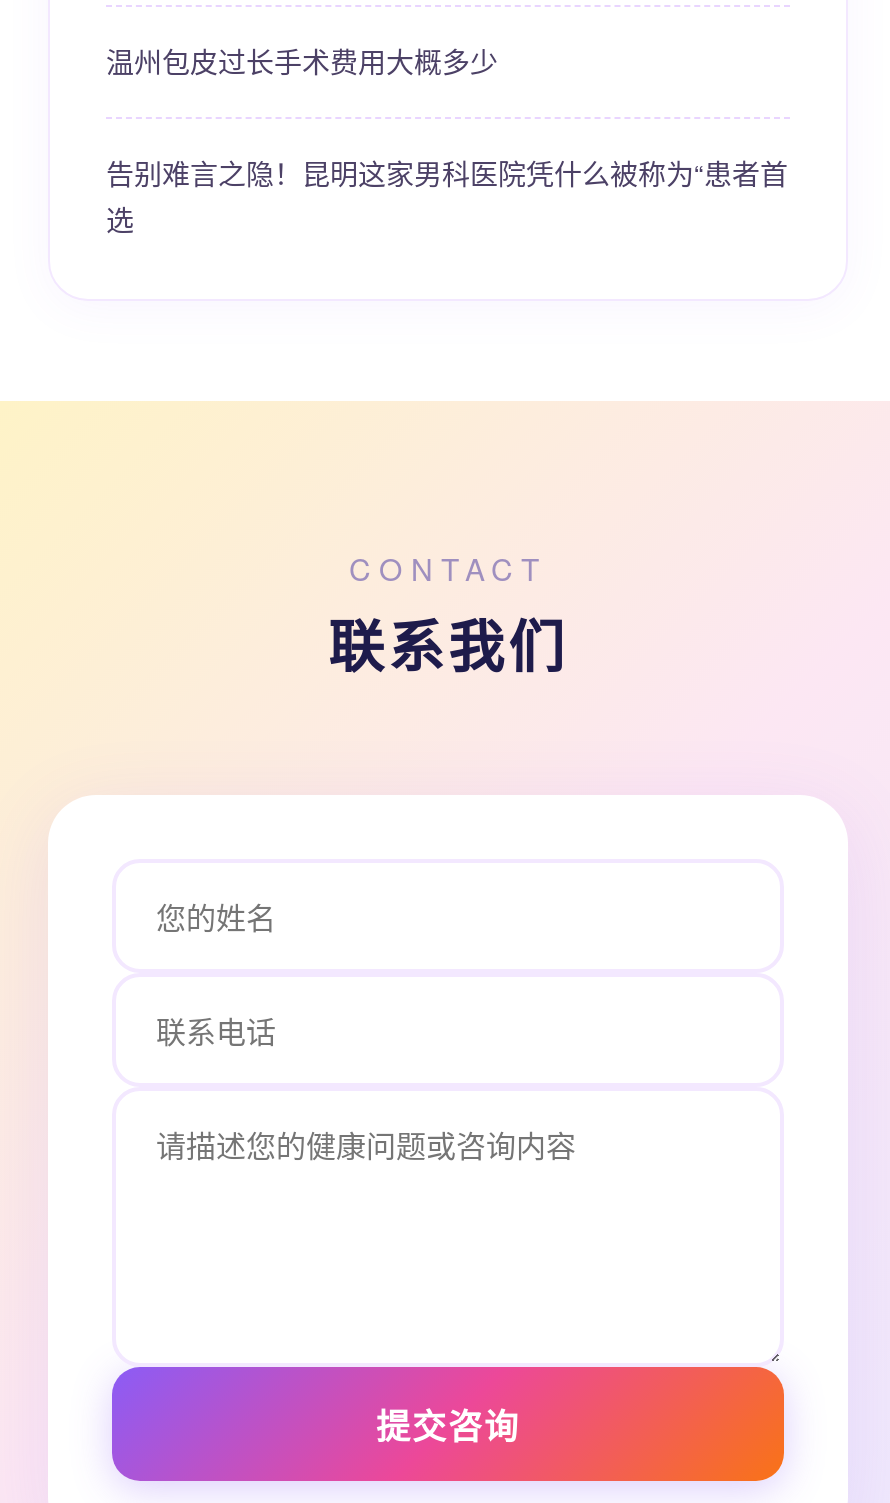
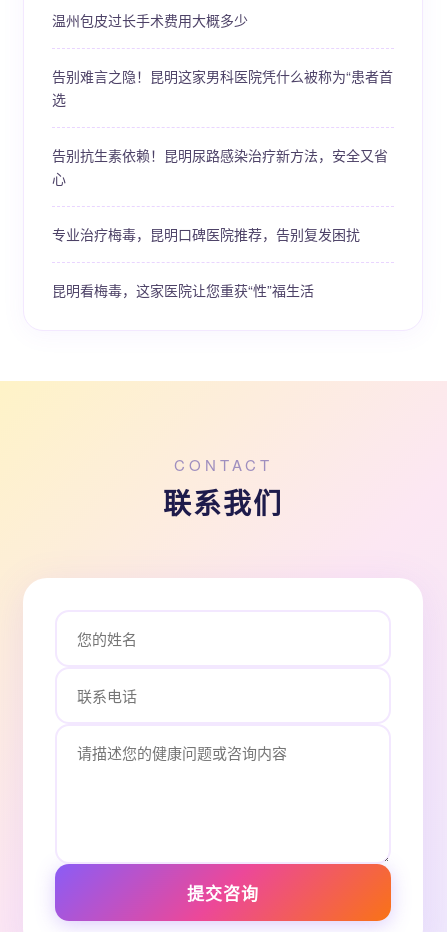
+ 告别抗生素依赖！昆明尿路感染治疗新方法，安全又省
+ 心
+ 专业治疗梅毒，昆明口碑医院推荐，告别复发困扰
+ 昆明看梅毒，这家医院让您重获“性”福生活
